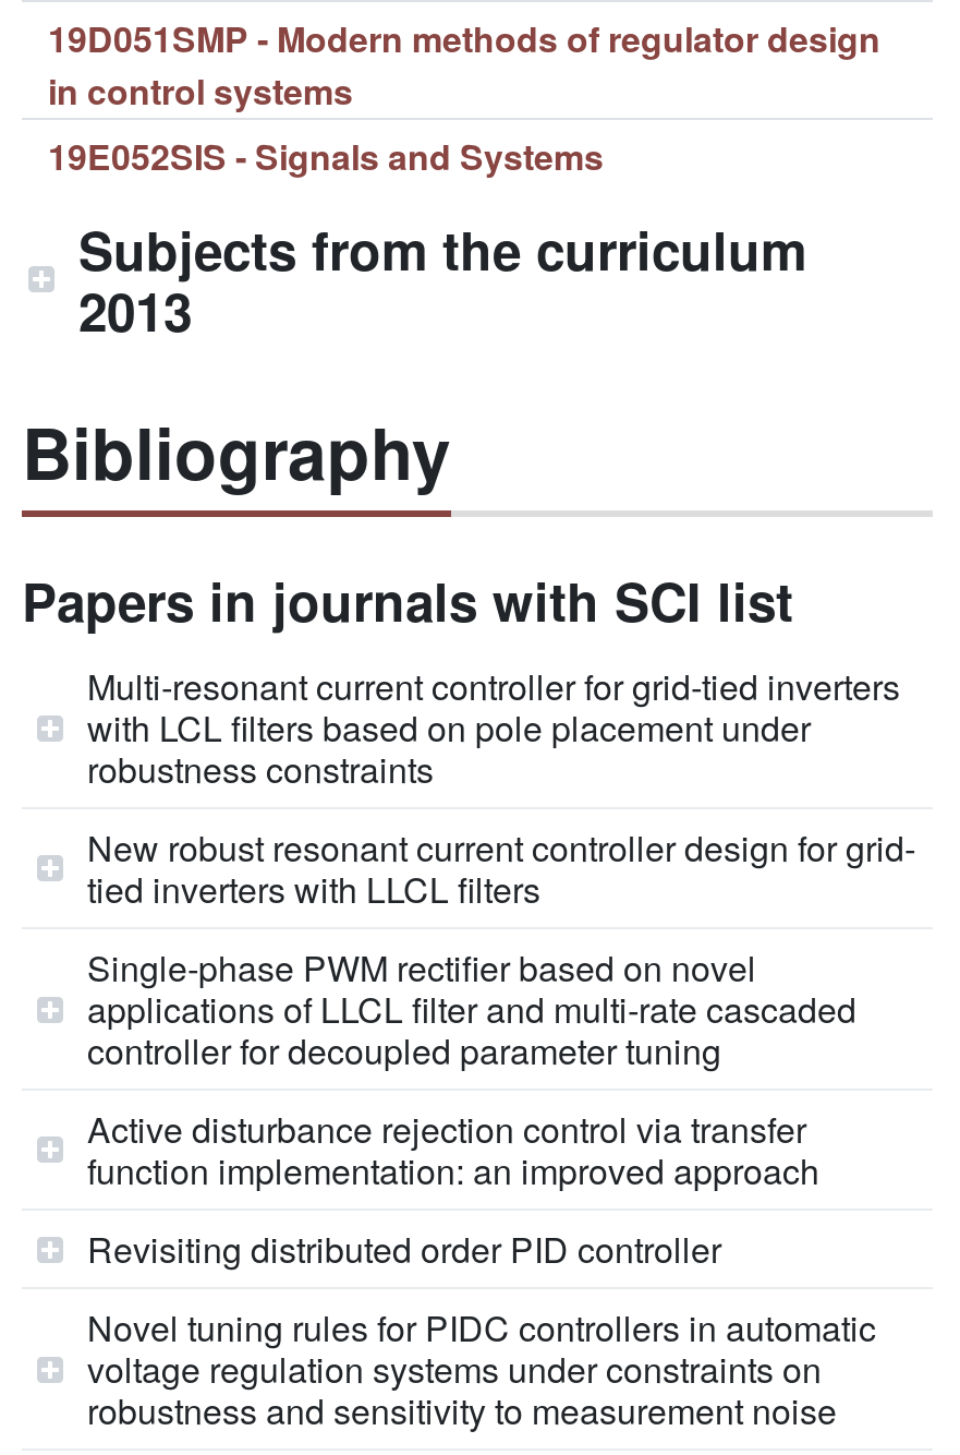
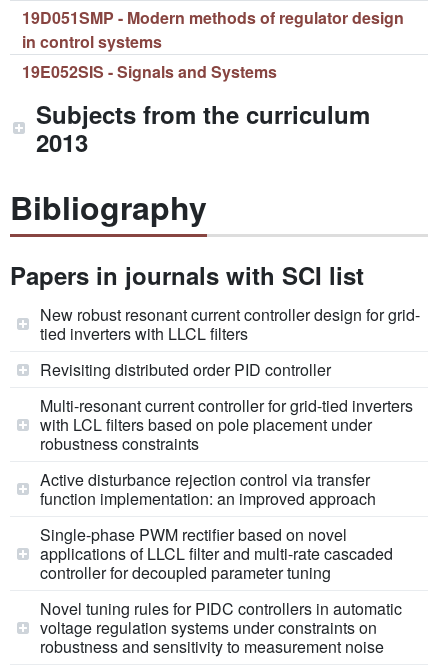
moved down: Multi-resonant current controller for grid-tied inverters | with LCL filters based on pole placement under | robustness constraints

moved up: New robust resonant current controller design for grid- | tied inverters with LLCL filters

moved down: Single-phase PWM rectifier based on novel | applications of LLCL filter and multi-rate cascaded | controller for decoupled parameter tuning

moved up: Active disturbance rejection control via transfer | function implementation: an improved approach

moved up: Revisiting distributed order PID controller
